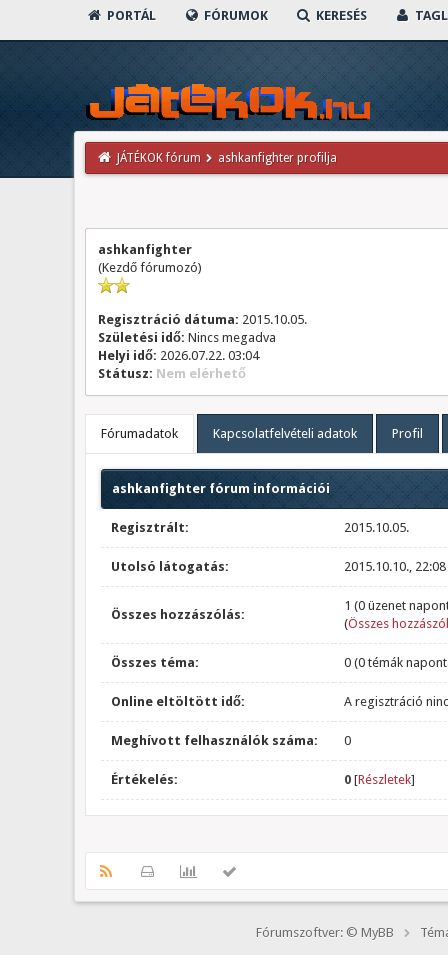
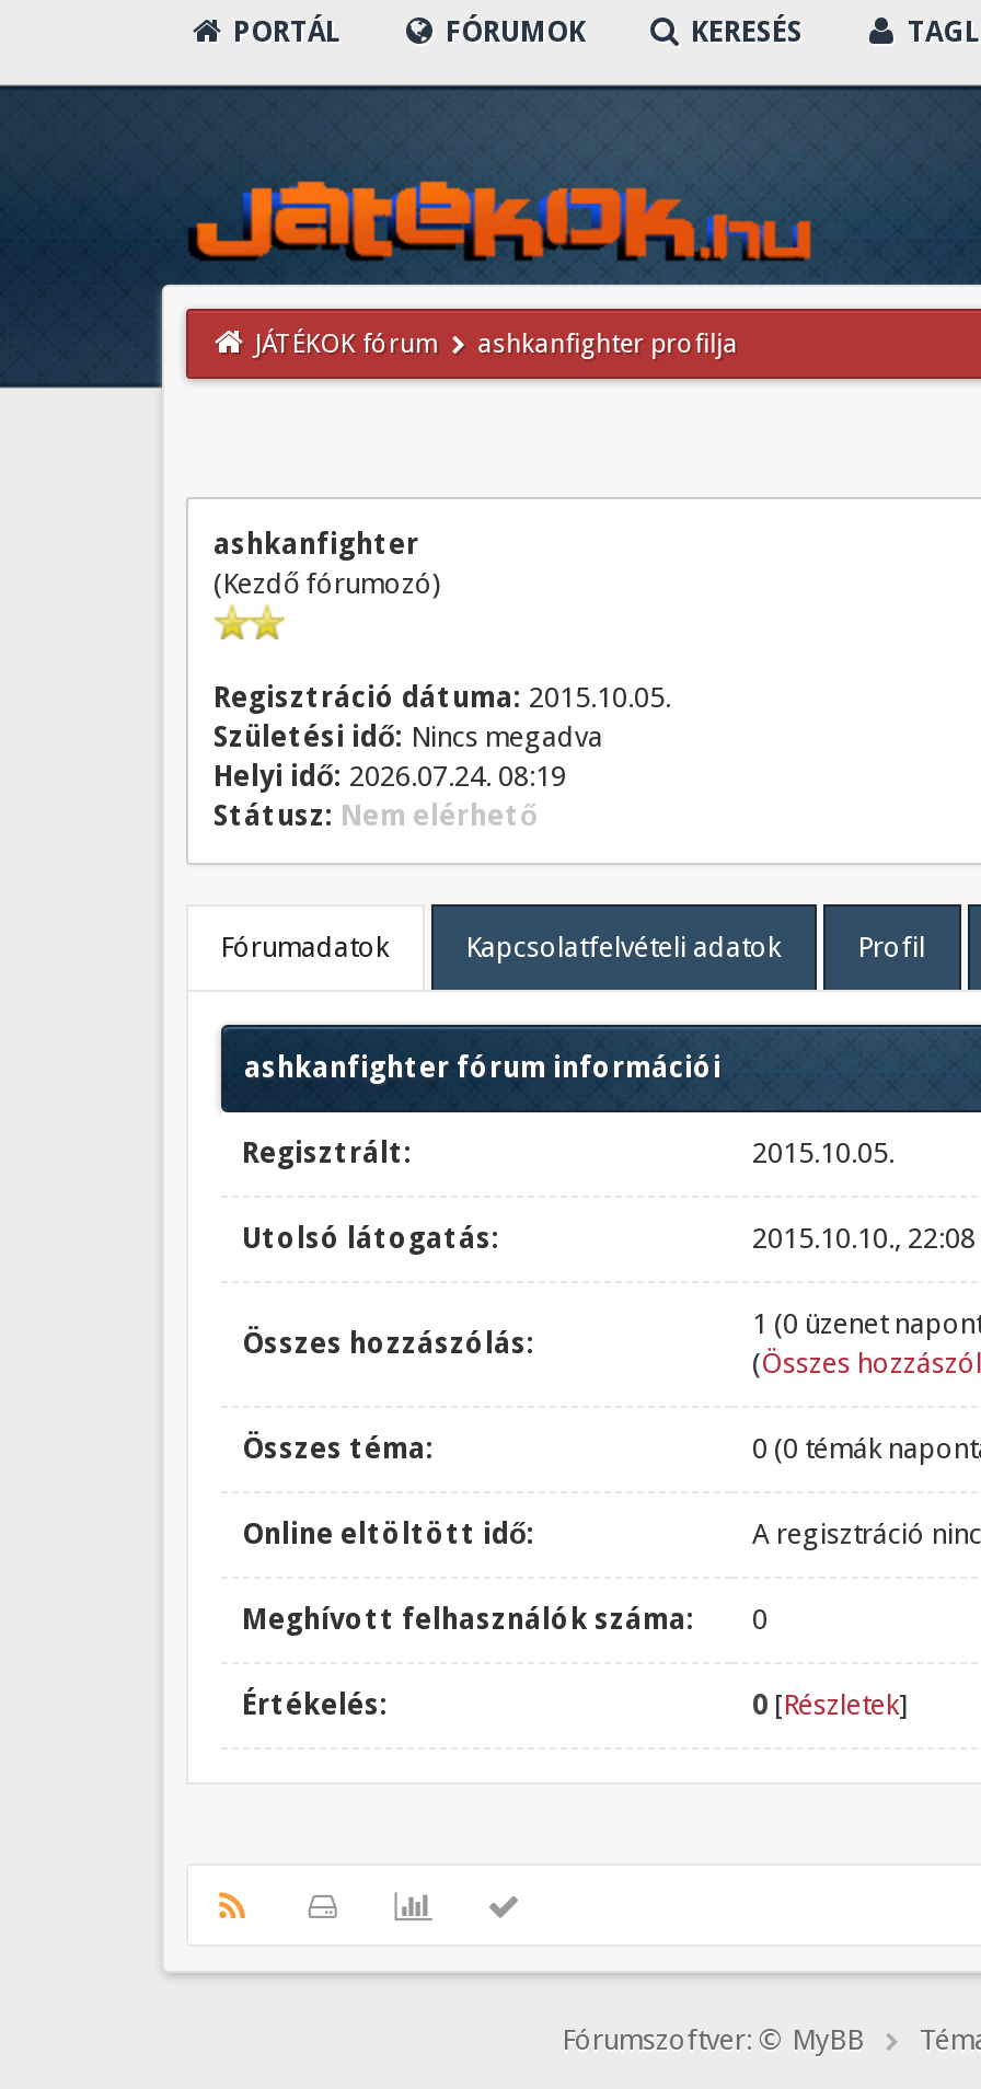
- Helyi idő: 2026.07.22. 03:04
+ Helyi idő: 2026.07.24. 08:19
